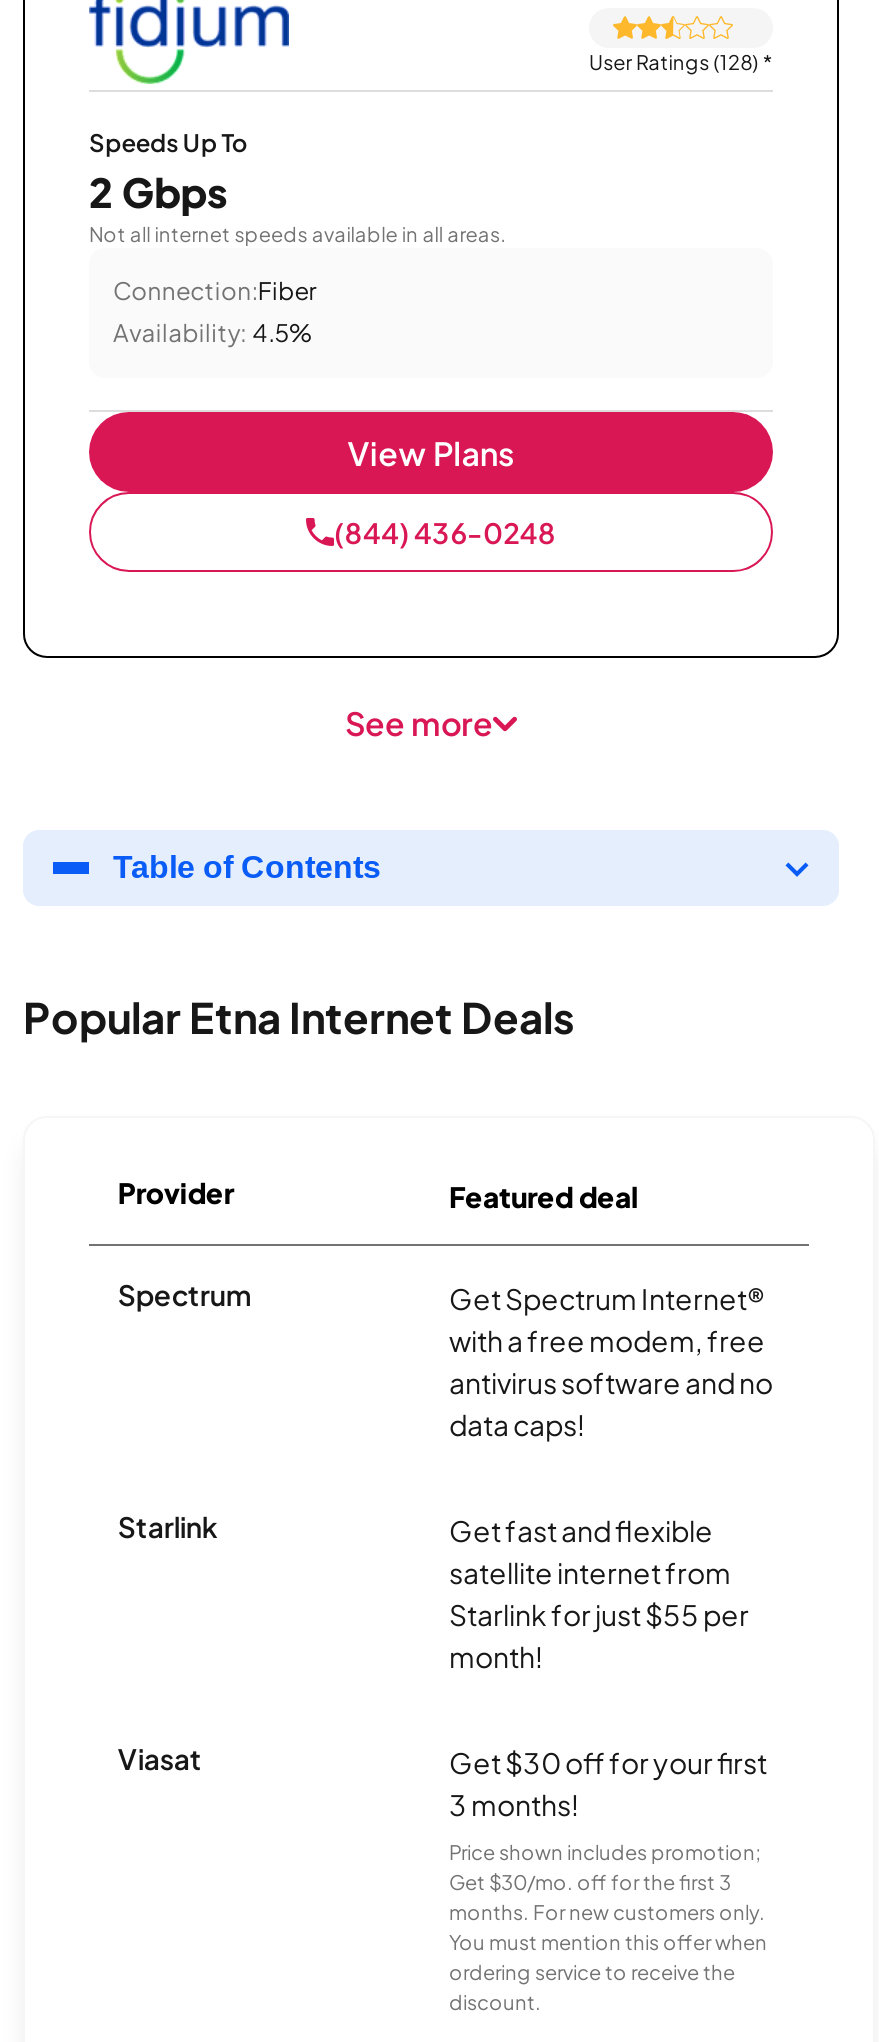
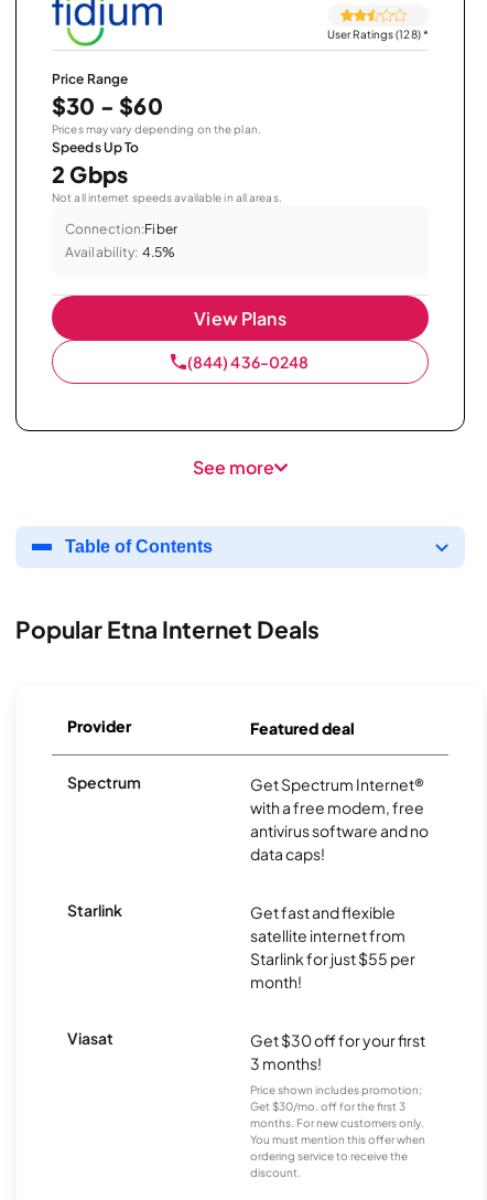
+ Price Range
+ $30 - $60
+ Prices may vary depending on the plan.
